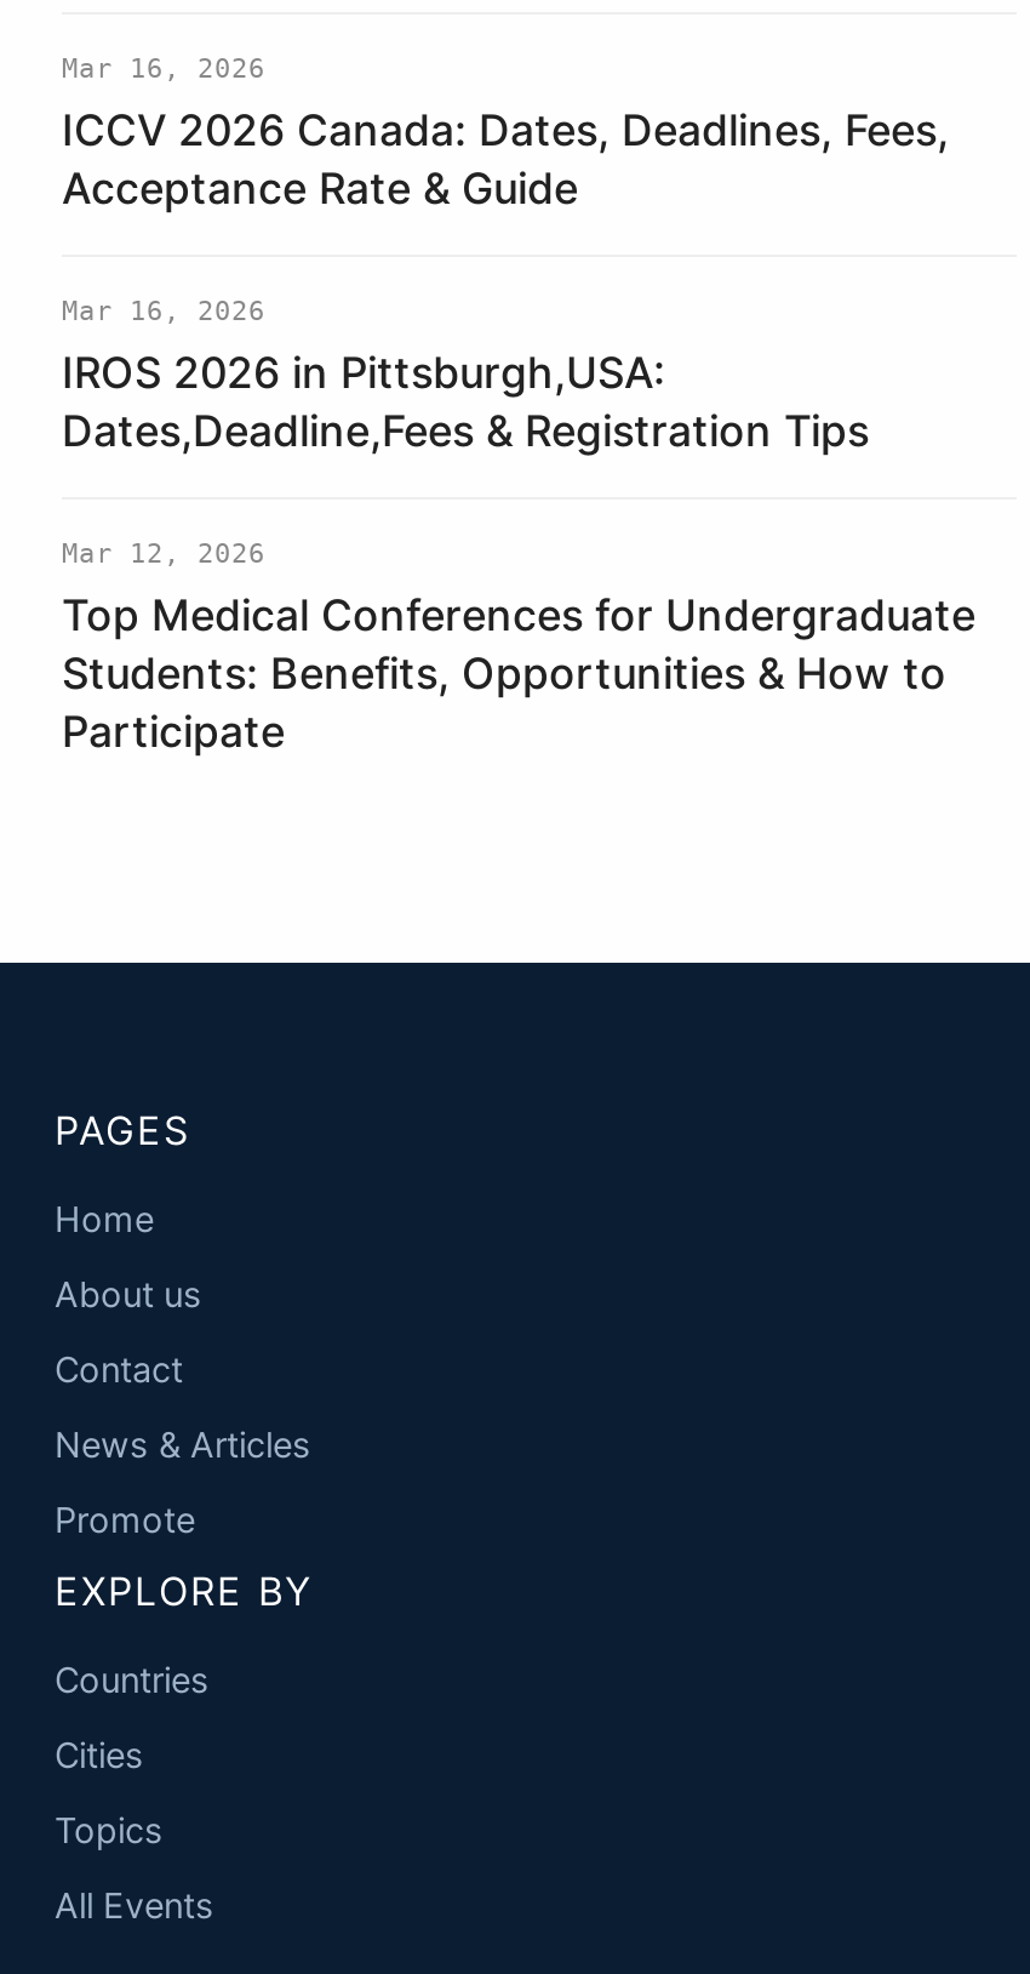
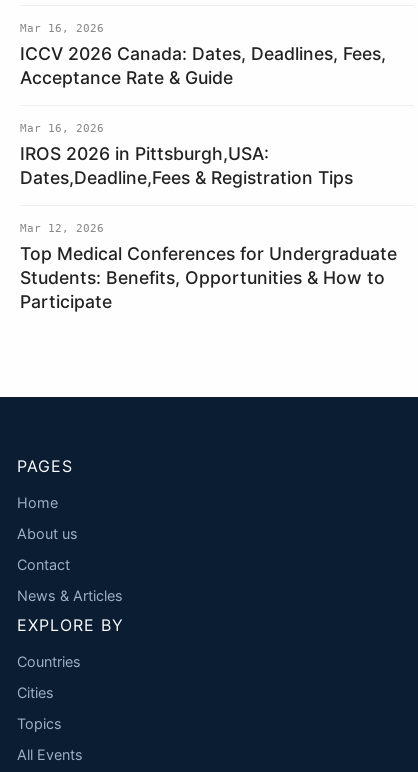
- Promote
